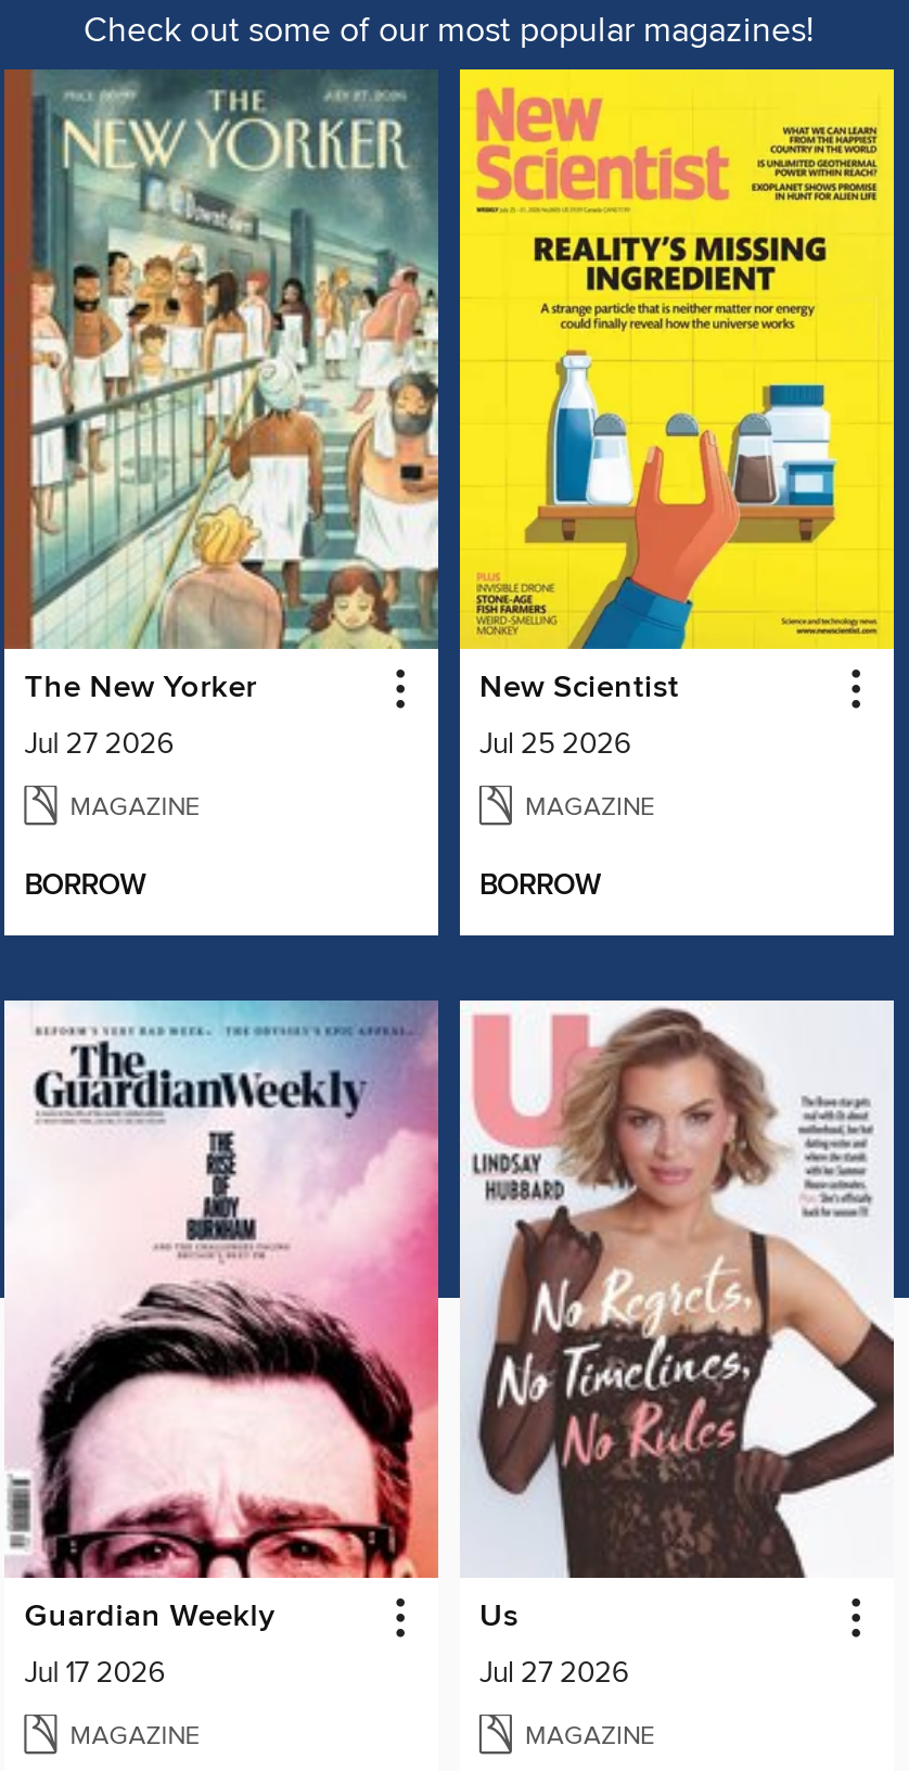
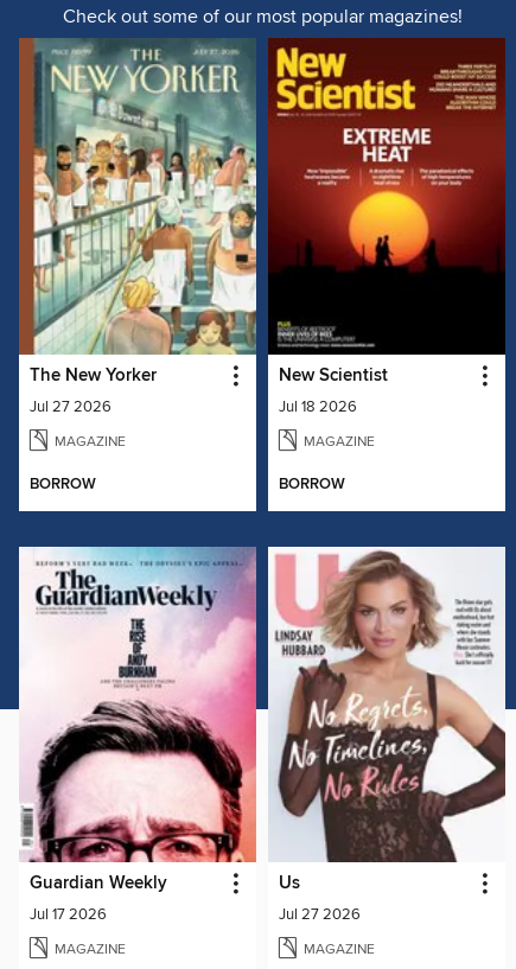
- [image]
- Jul 25 2026
+ [image]
+ Jul 18 2026
